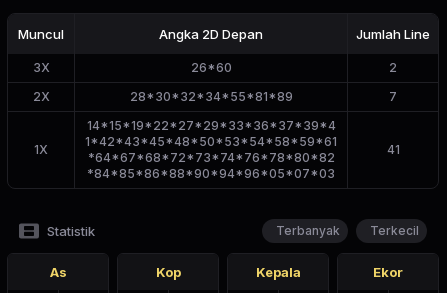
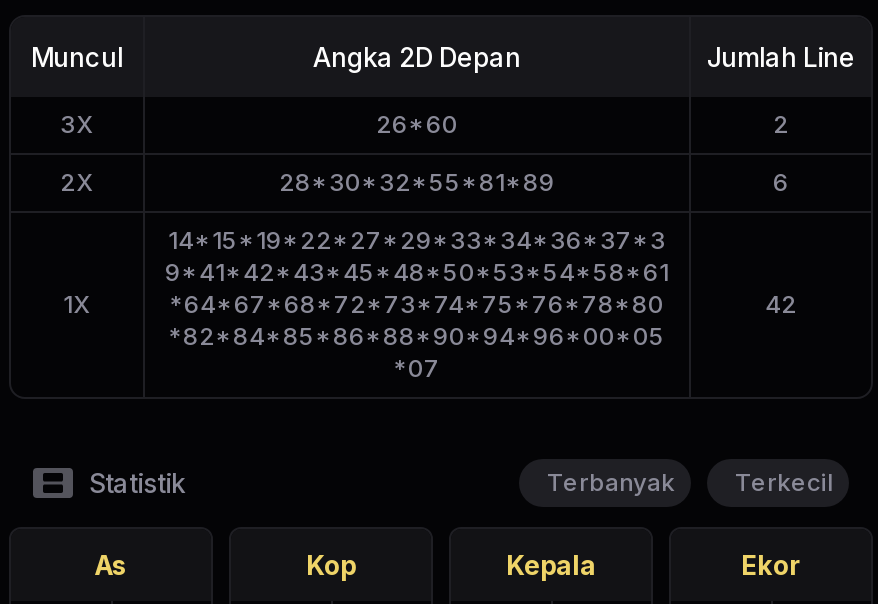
- 28*30*32*34*55*81*89
+ 28*30*32*55*81*89

- 7
+ 6

- 14*15*19*22*27*29*33*36*37*39*4
- 1*42*43*45*48*50*53*54*58*59*61
- *64*67*68*72*73*74*76*78*80*82
- *84*85*86*88*90*94*96*05*07*03
+ 14*15*19*22*27*29*33*34*36*37*3
+ 9*41*42*43*45*48*50*53*54*58*61
+ *64*67*68*72*73*74*75*76*78*80
+ *82*84*85*86*88*90*94*96*00*05
+ *07

- 41
+ 42
